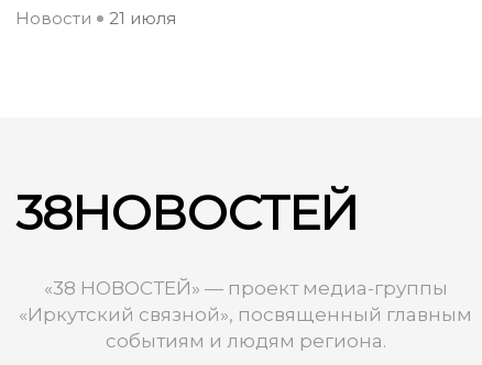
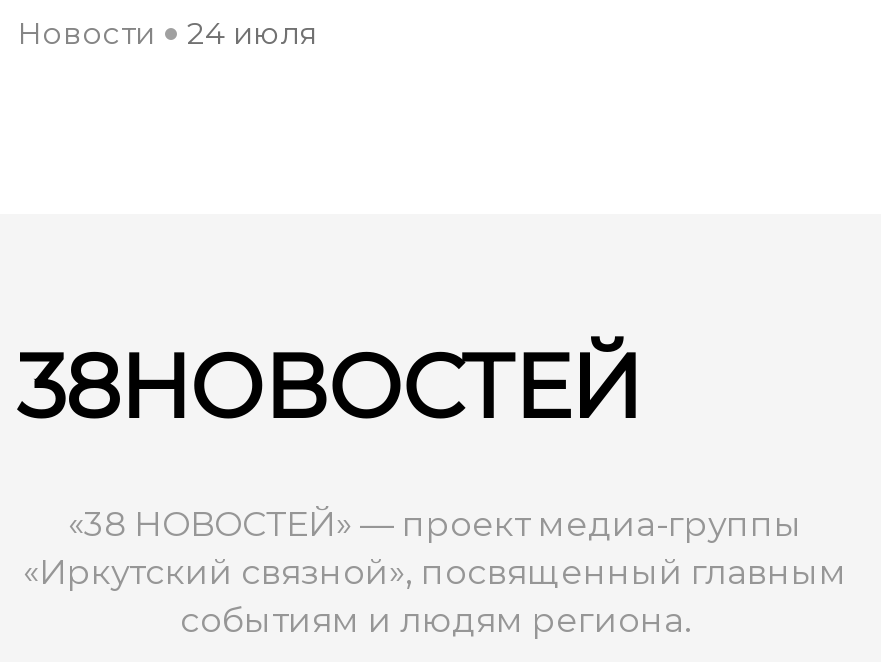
- Новости 21 июля
+ Новости 24 июля
